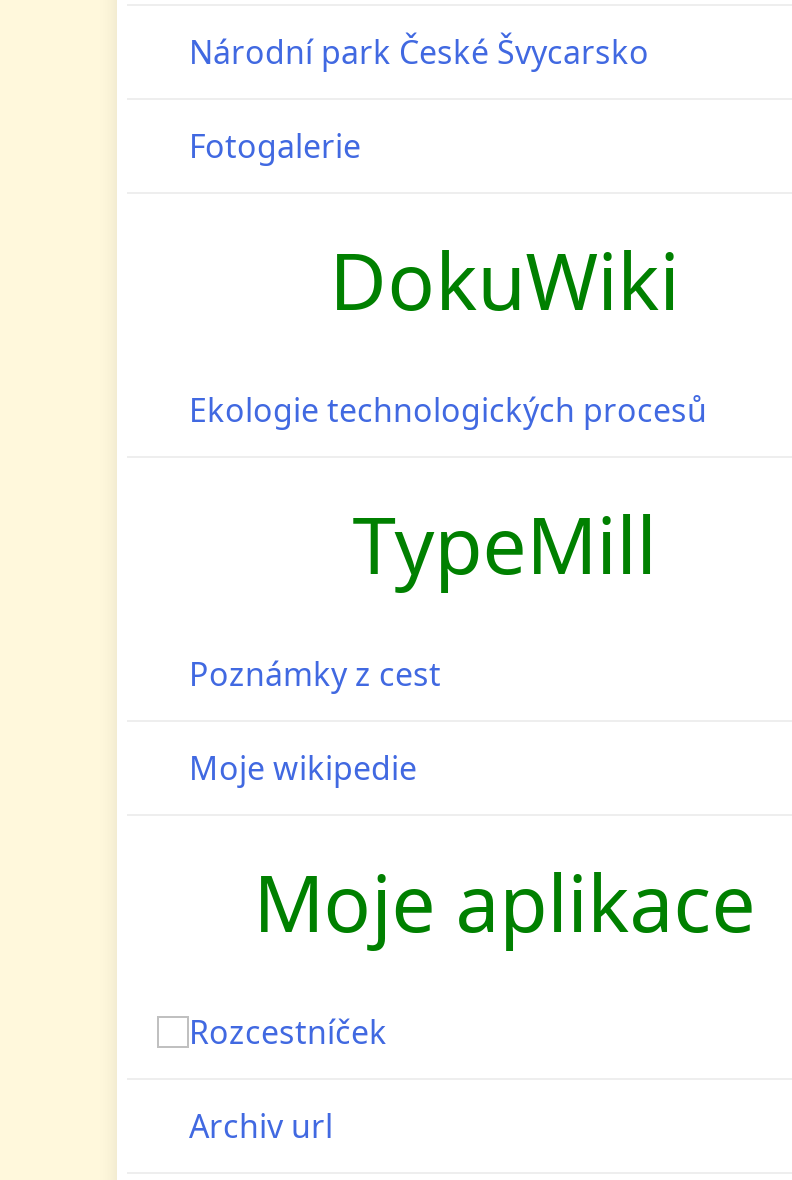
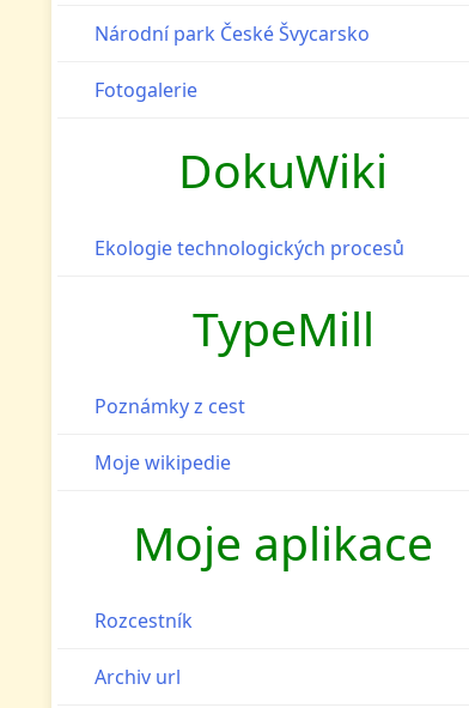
- Rozcestníček
+ Rozcestník
